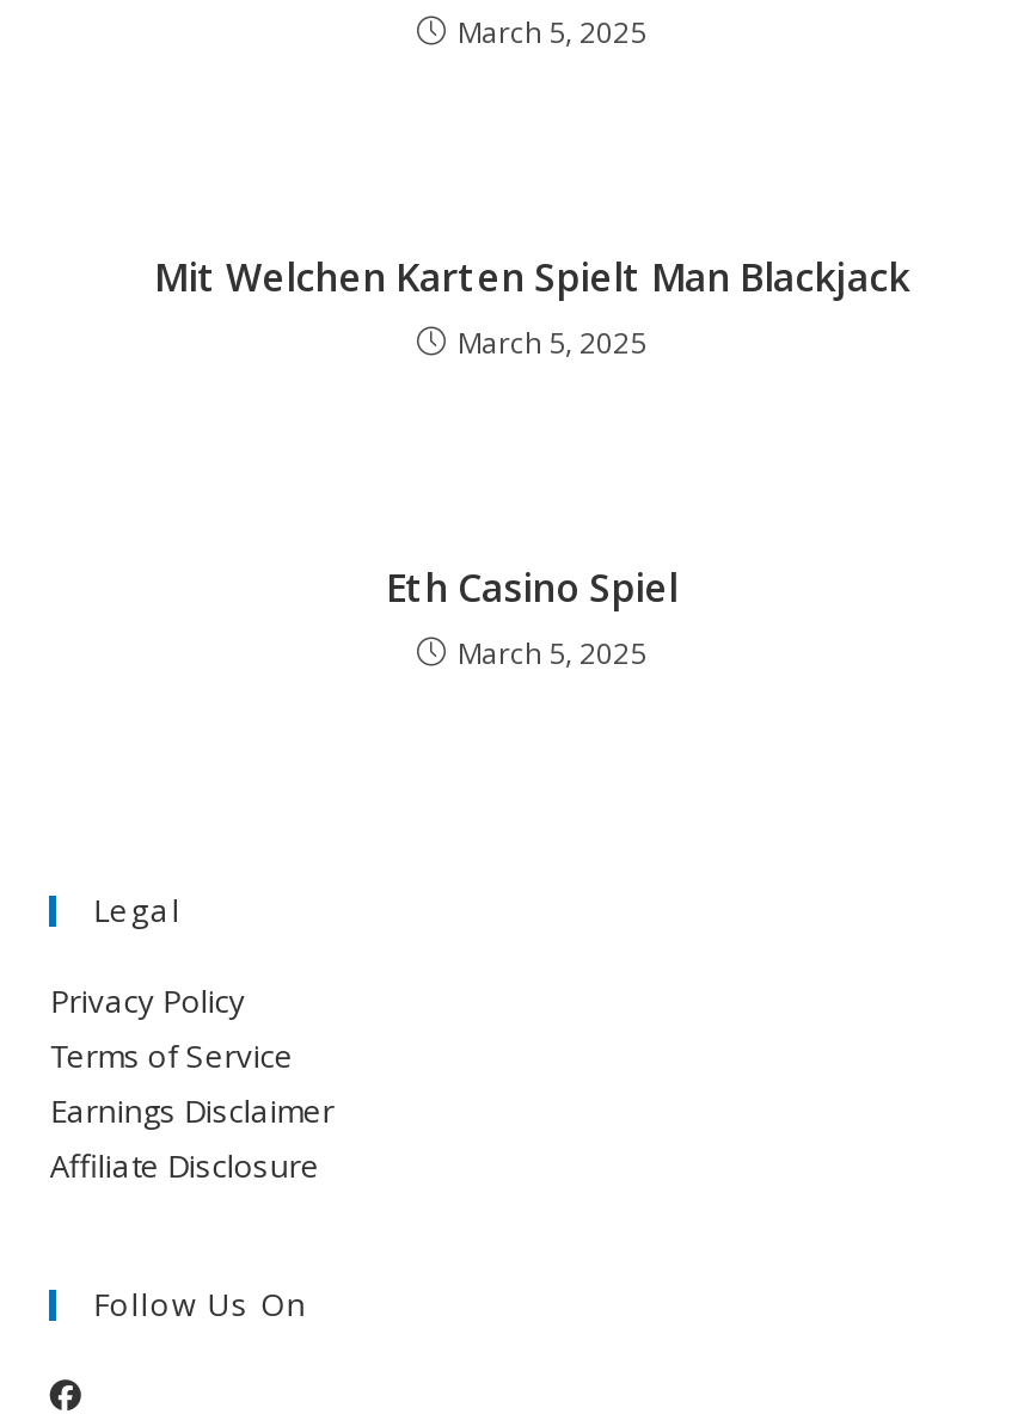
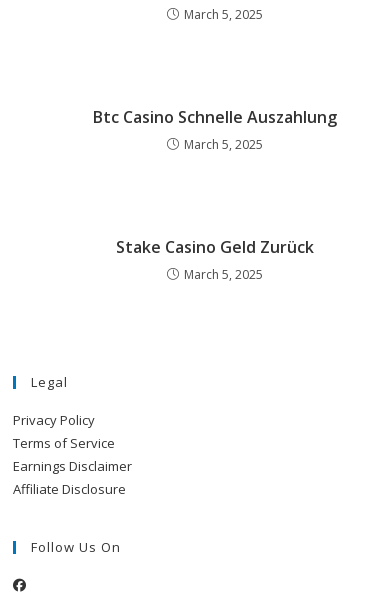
- Mit Welchen Karten Spielt Man Blackjack
+ Btc Casino Schnelle Auszahlung

- Eth Casino Spiel
+ Stake Casino Geld Zurück
